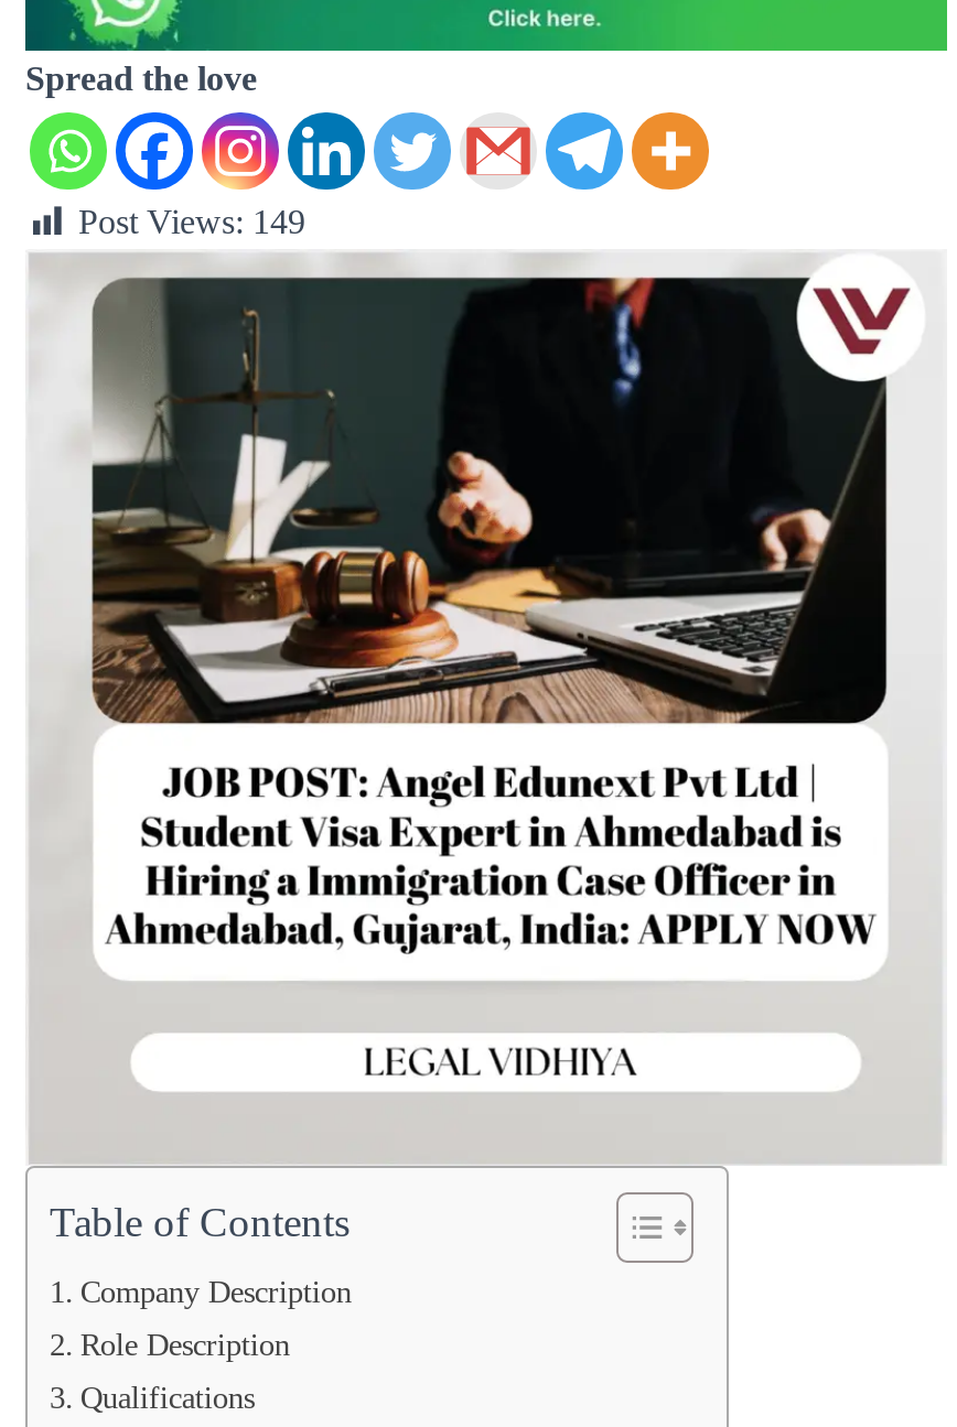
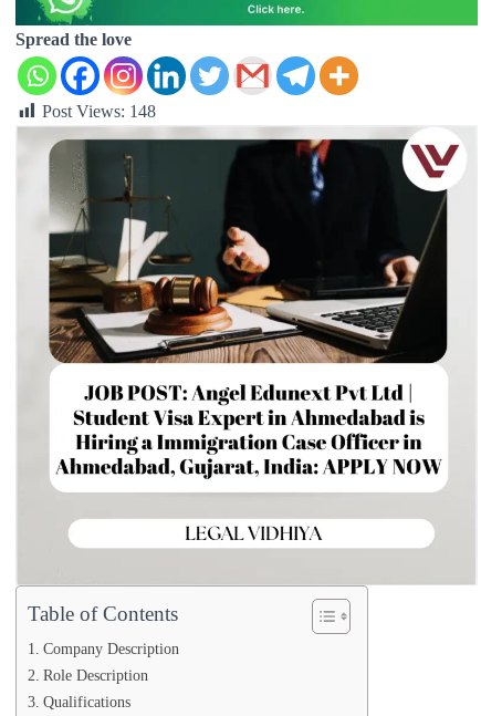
- Post Views: 149
+ Post Views: 148
